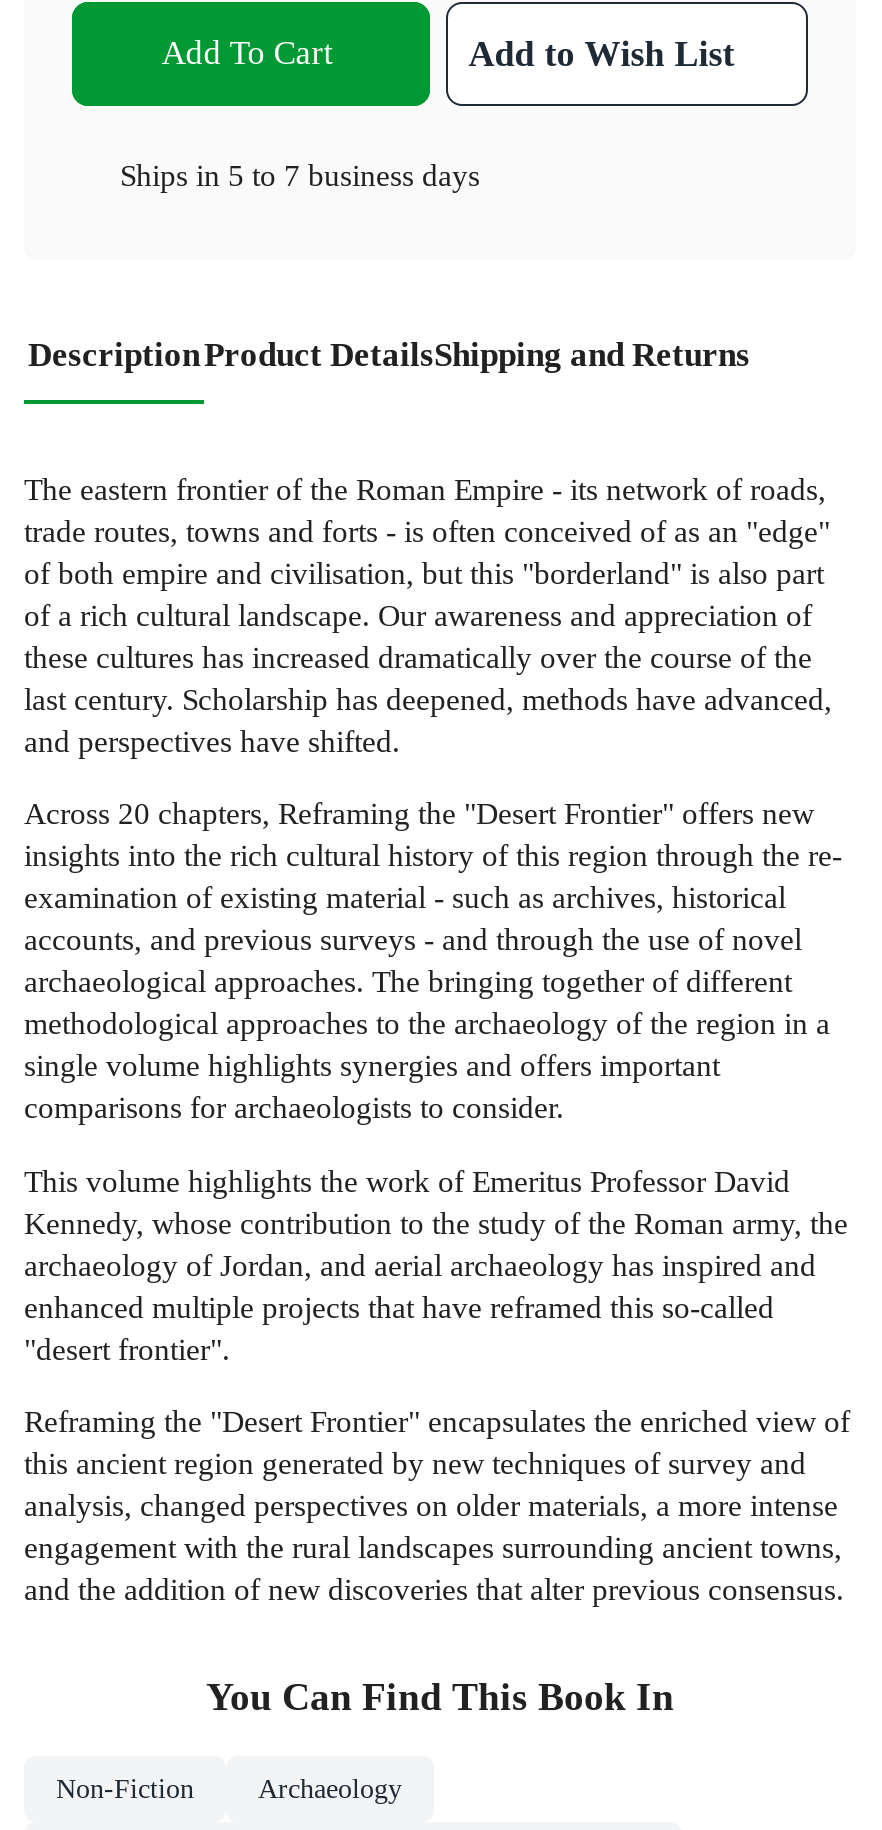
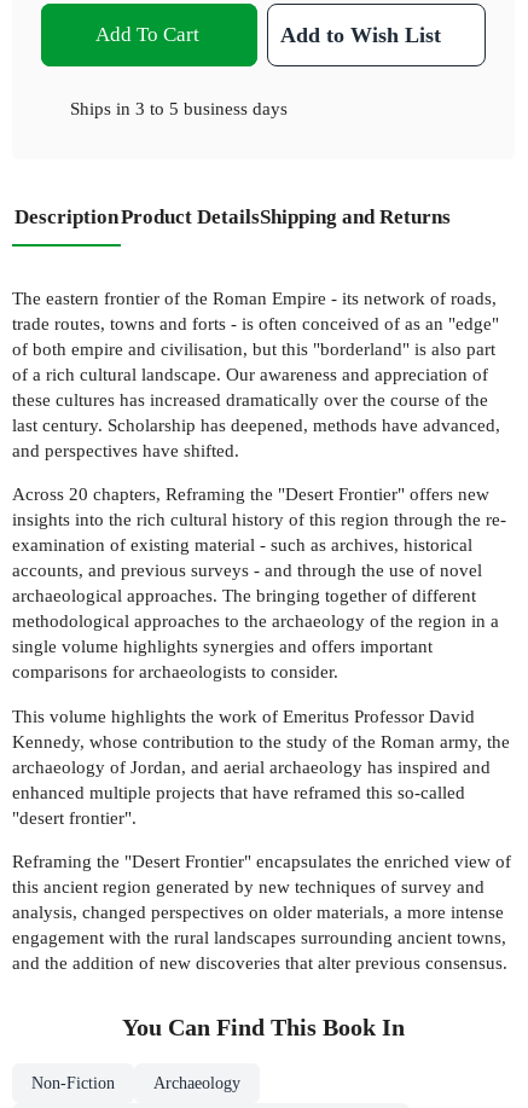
- Ships in 5 to 7 business days
+ Ships in 3 to 5 business days
